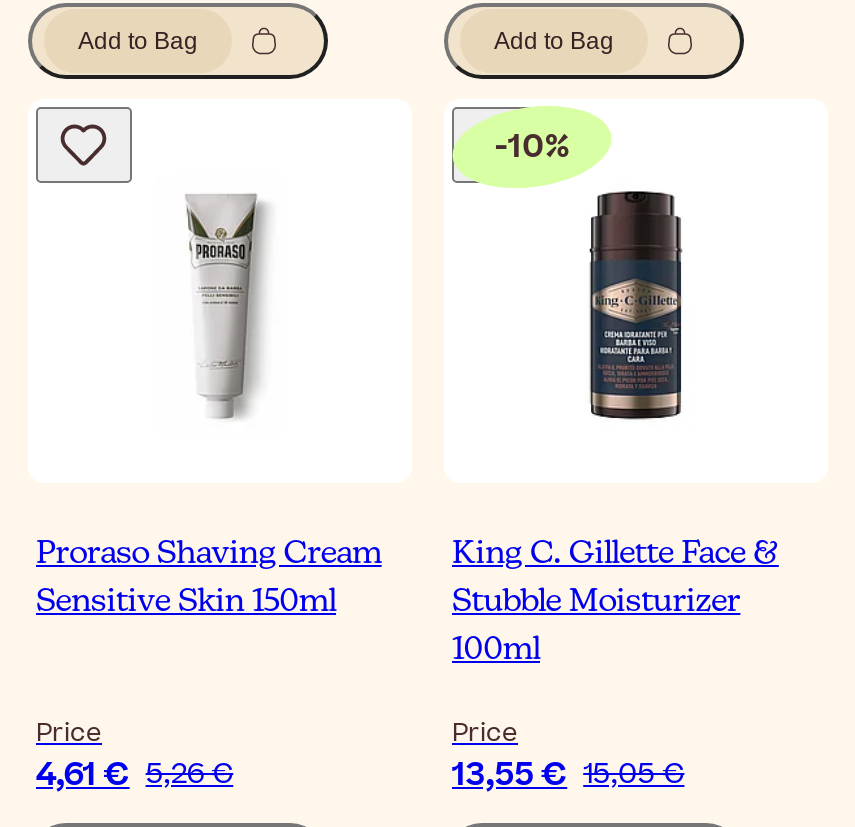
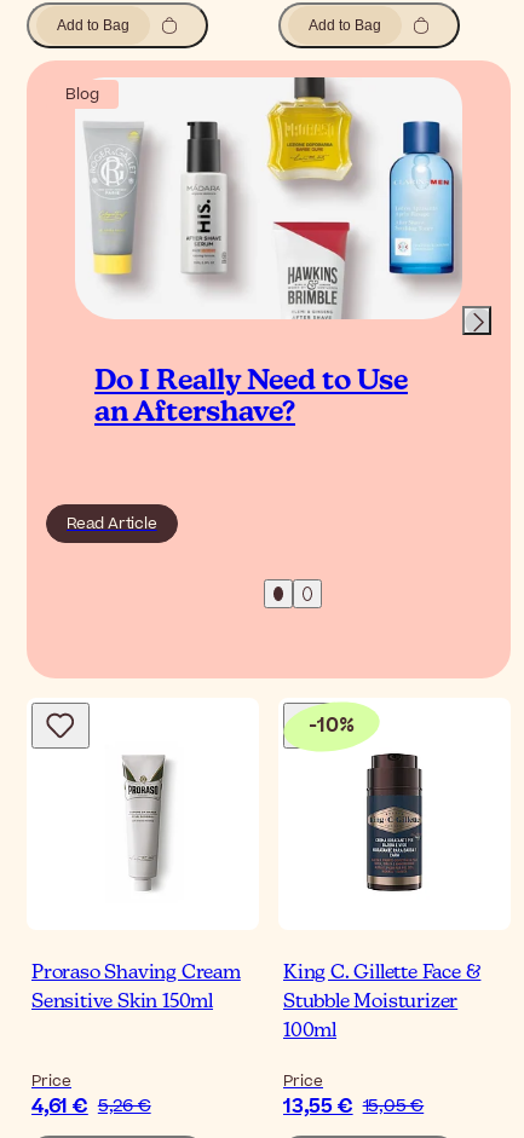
+ [image]
+ Blog

+ Read Article

+ Do I Really Need to Use
+ an Aftershave?
